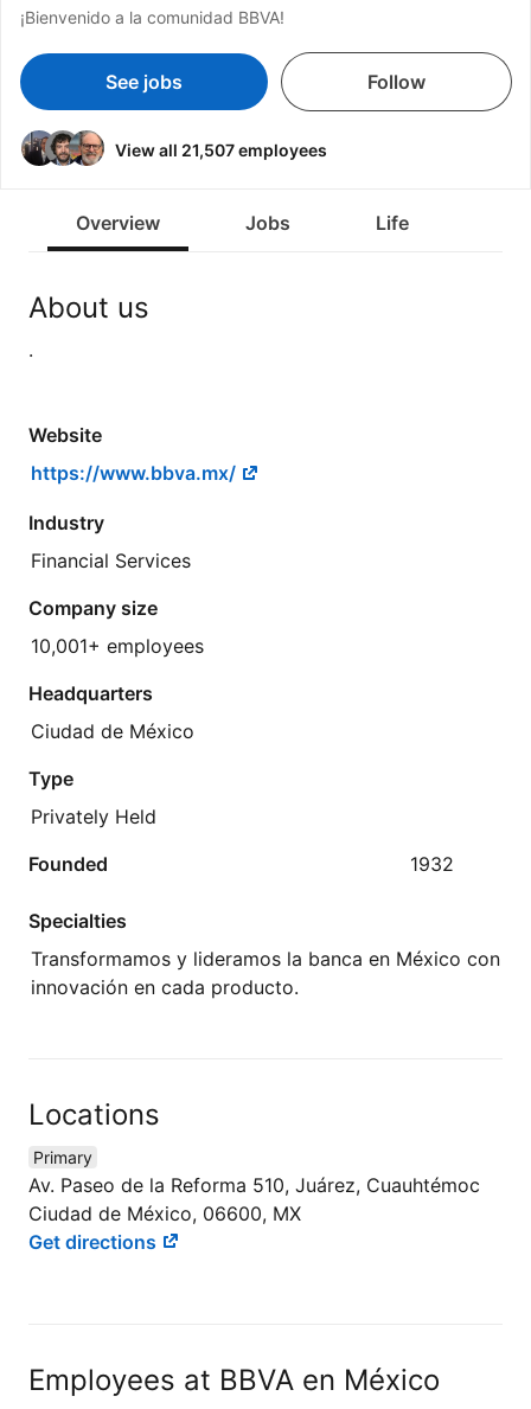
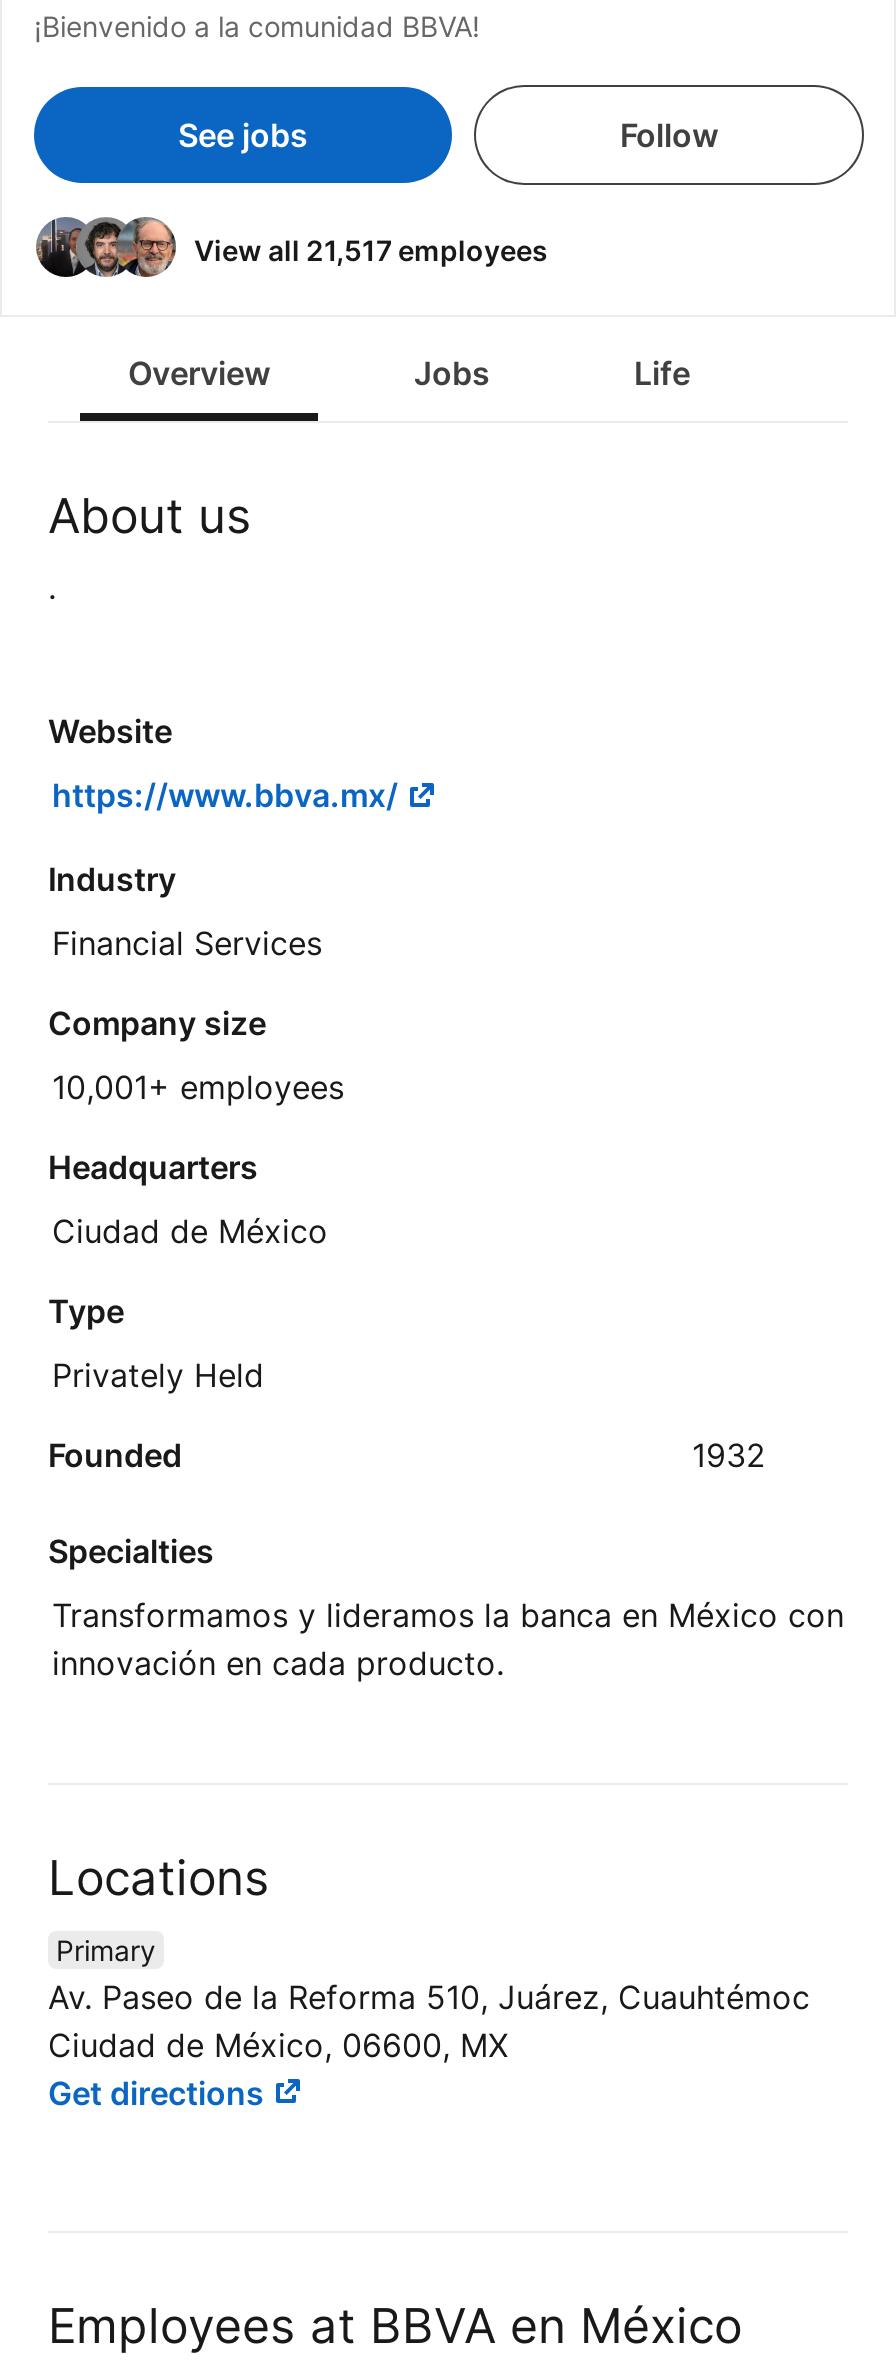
- View all 21,507 employees
+ View all 21,517 employees
